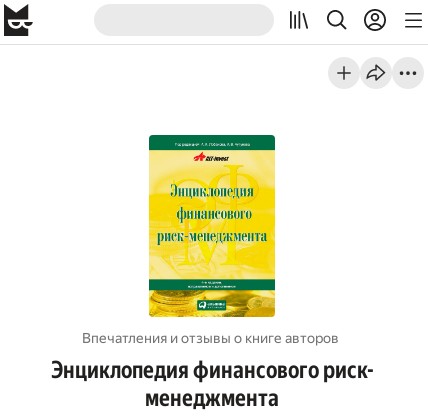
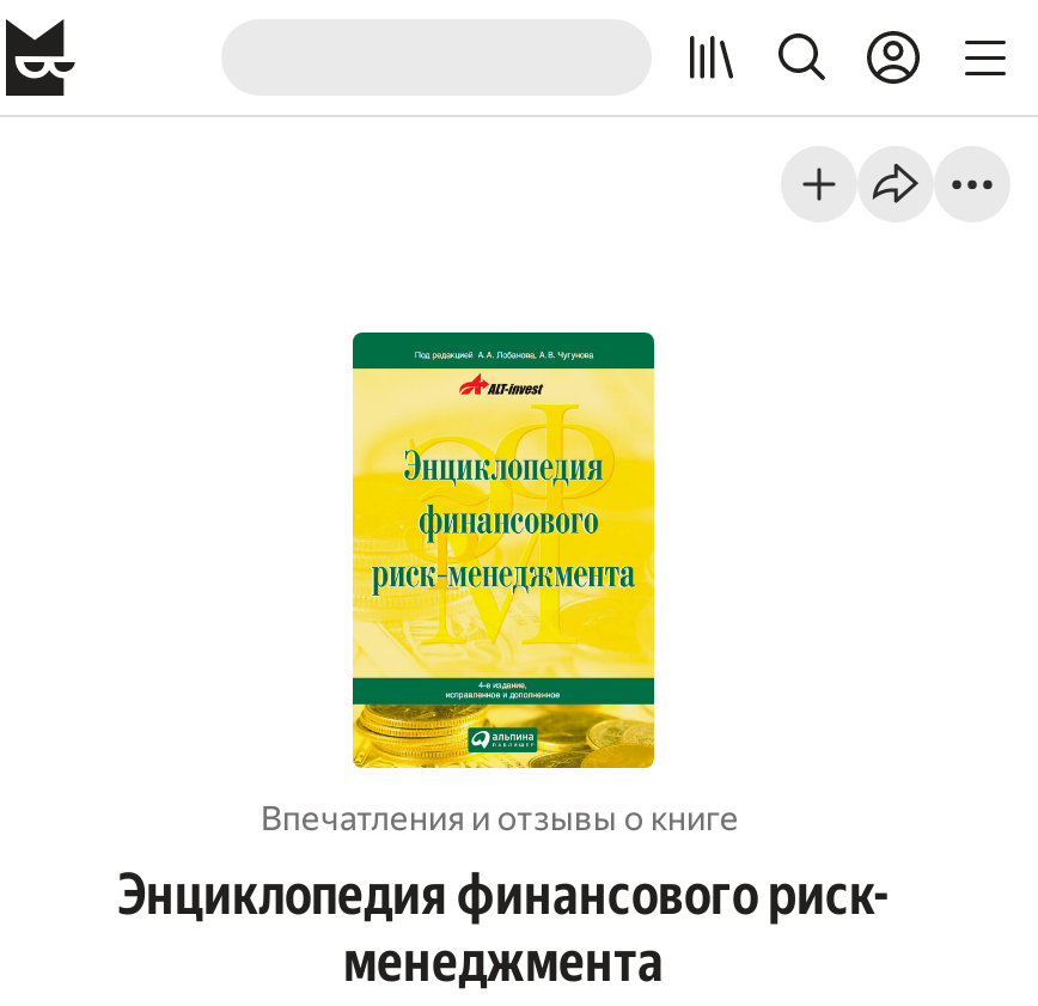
- Впечатления и отзывы о книге авторов
+ Впечатления и отзывы о книге
